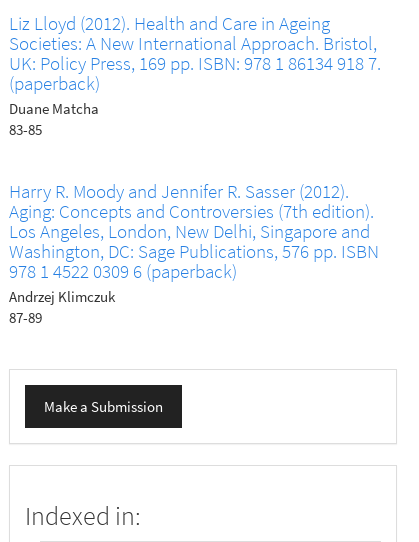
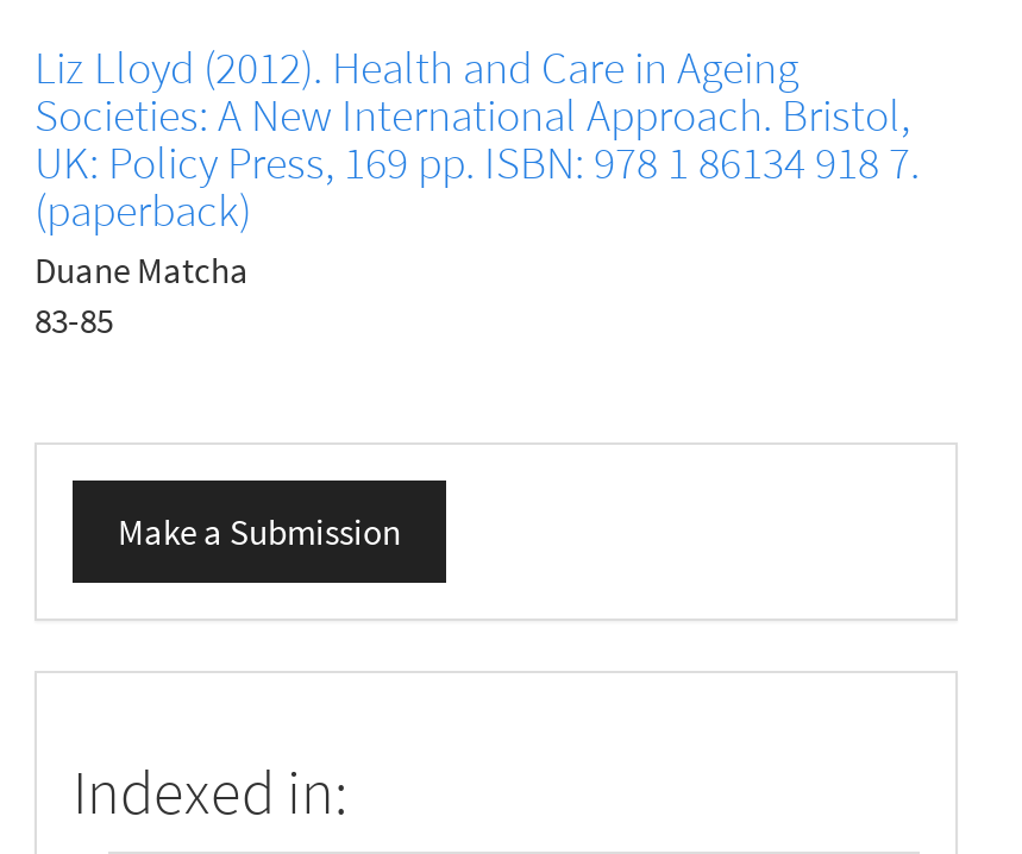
- Harry R. Moody and Jennifer R. Sasser (2012).
- Aging: Concepts and Controversies (7th edition).
- Los Angeles, London, New Delhi, Singapore and
- Washington, DC: Sage Publications, 576 pp. ISBN
- 978 1 4522 0309 6 (paperback)
- Andrzej Klimczuk
- 87-89
